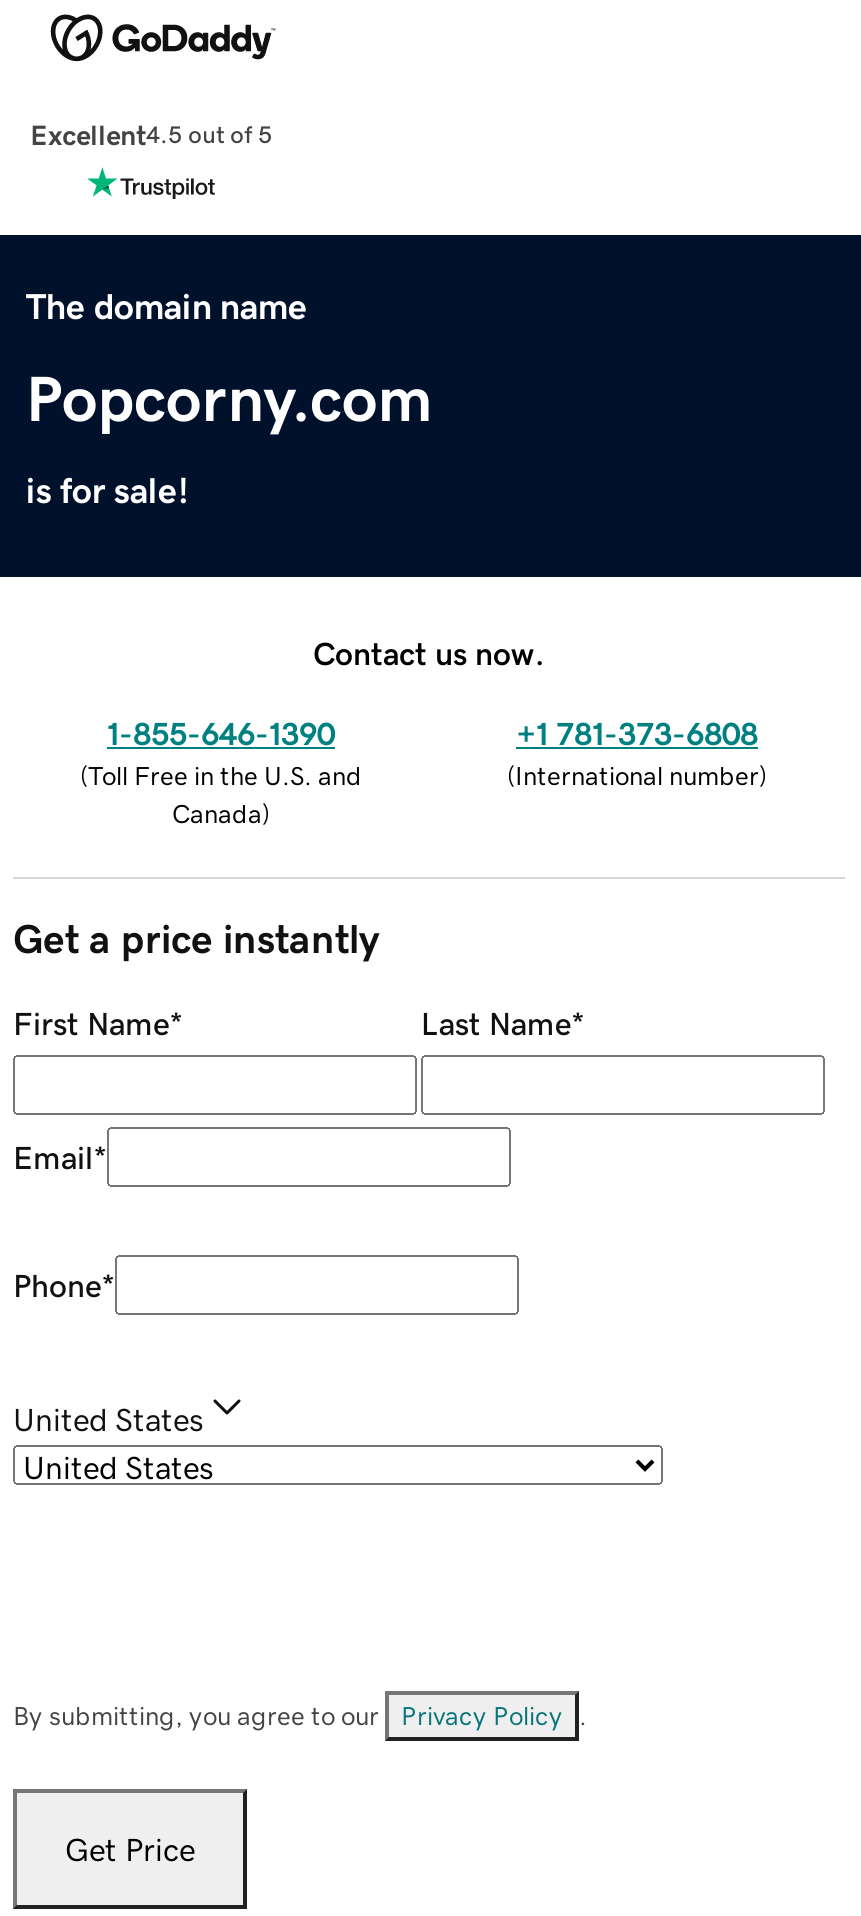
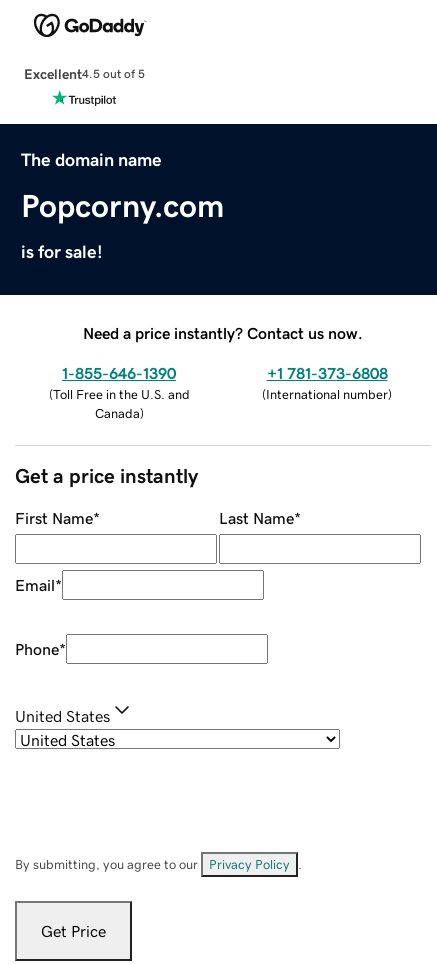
- Contact us now.
+ Need a price instantly? Contact us now.
